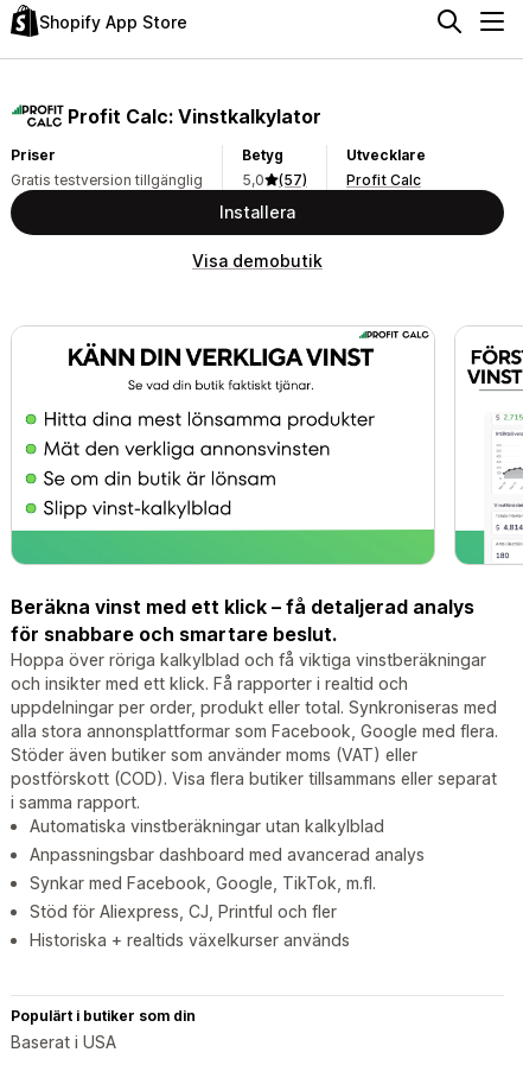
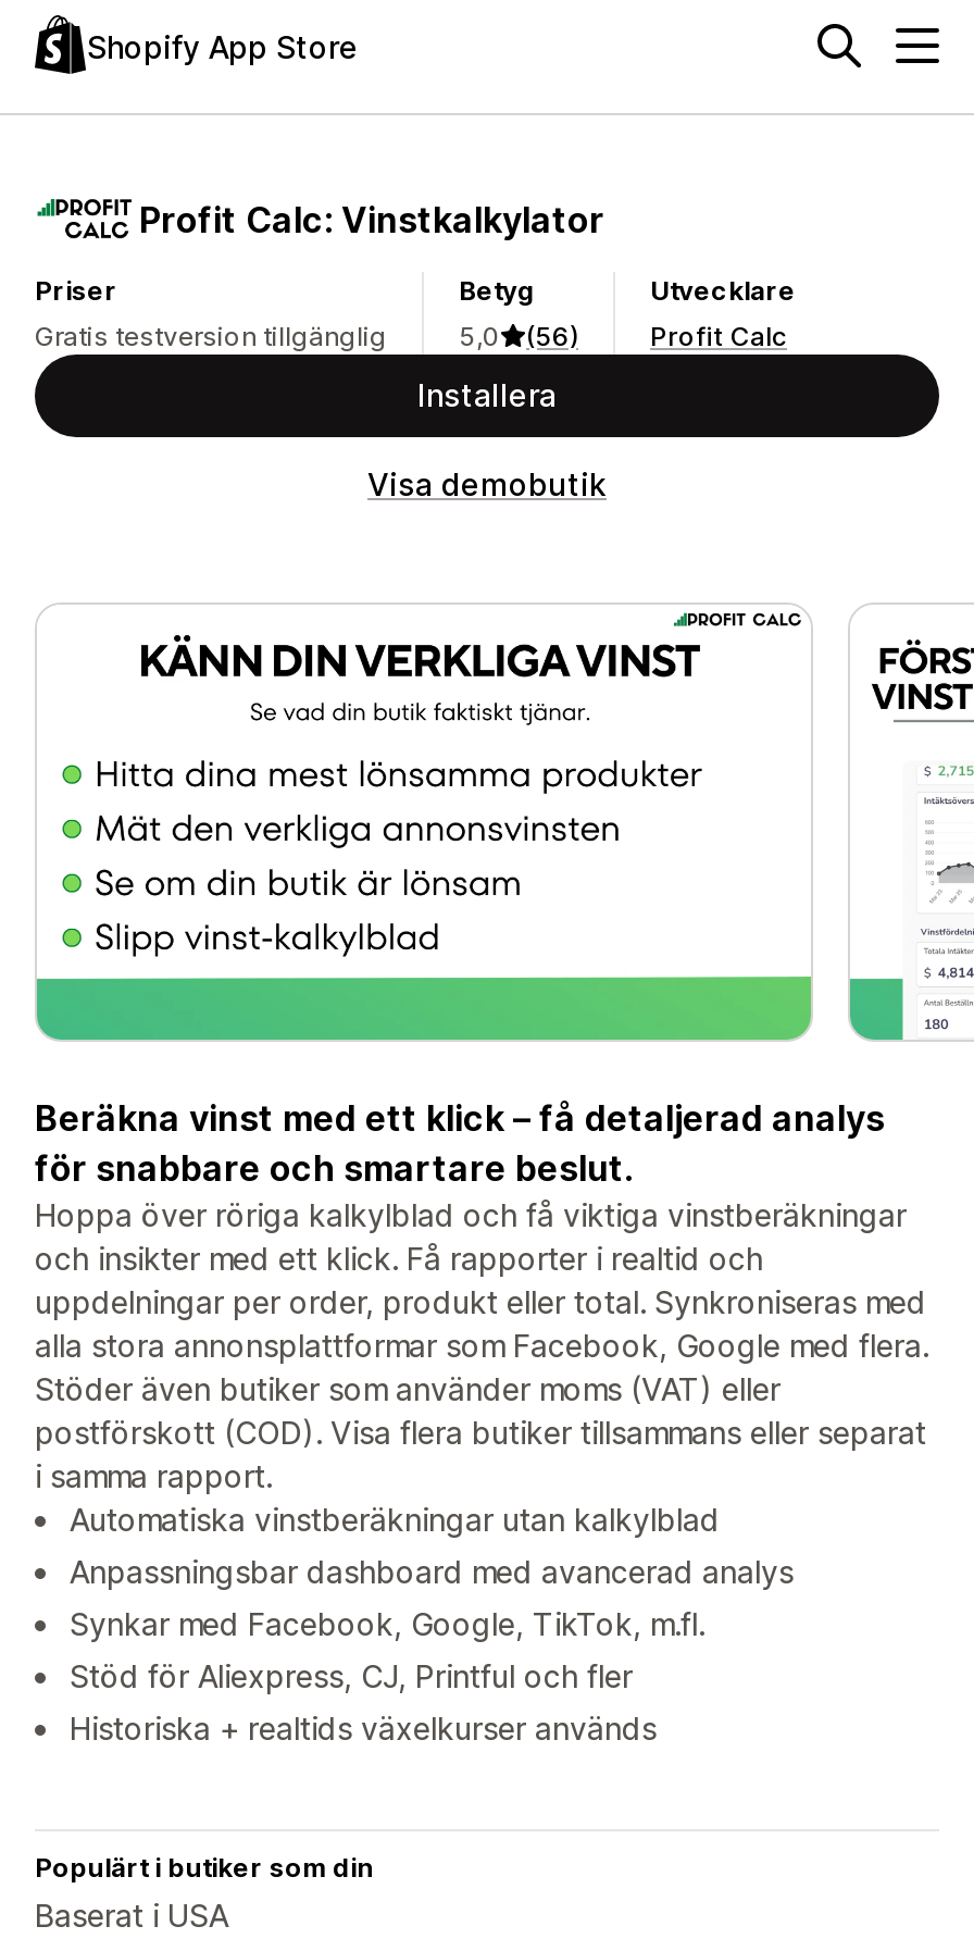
- 5,0 (57)
+ 5,0 (56)
